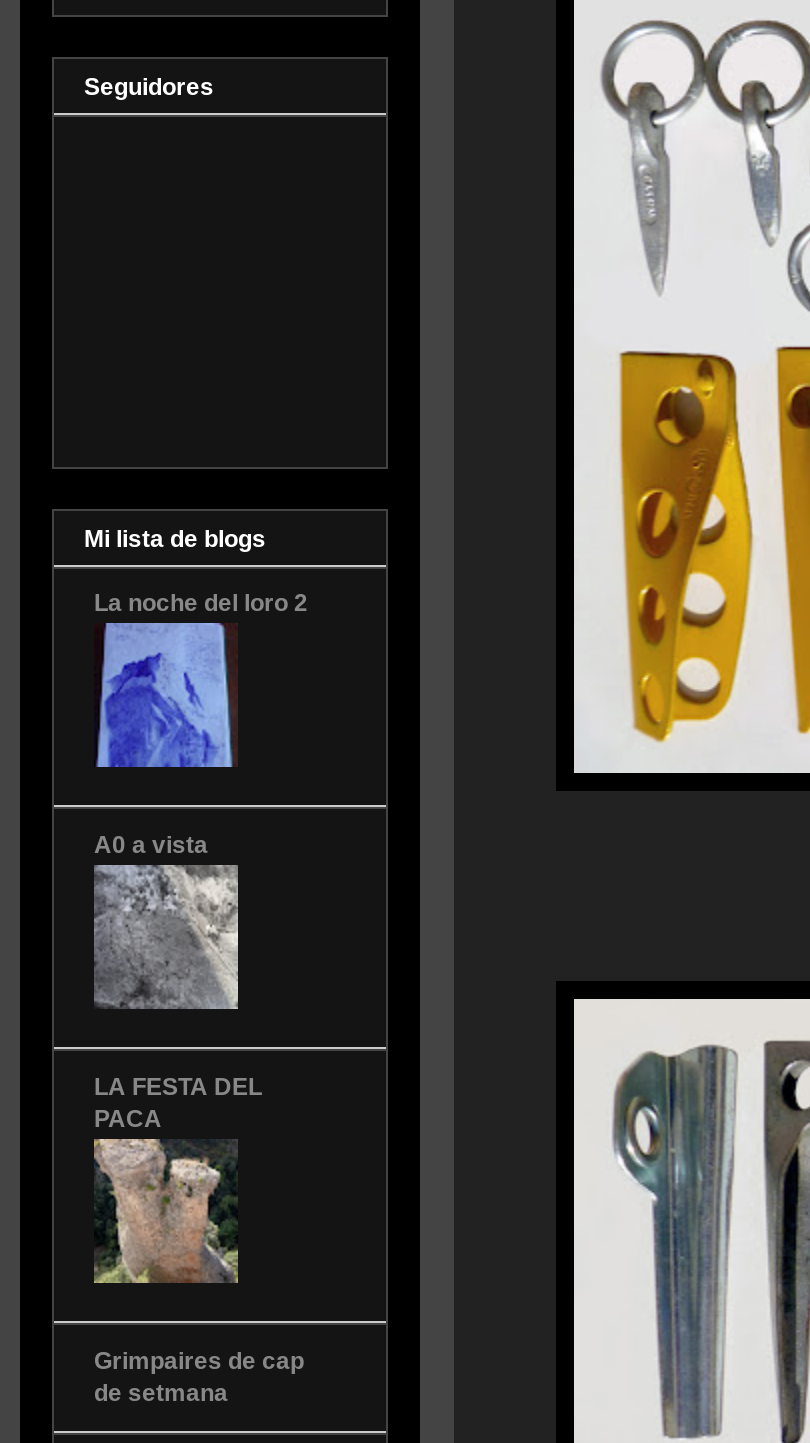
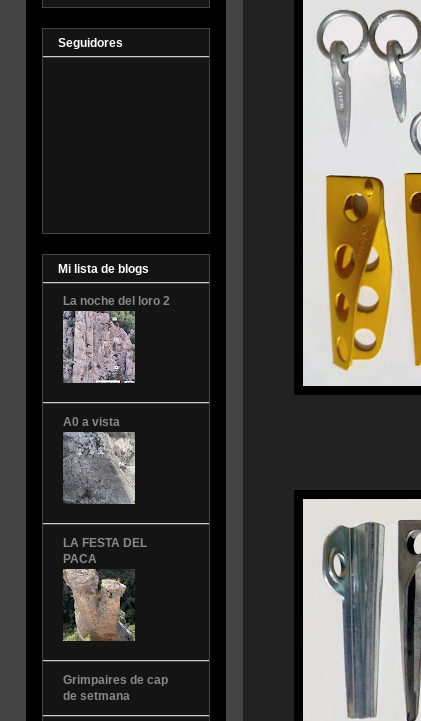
- [image]
+ [image]
